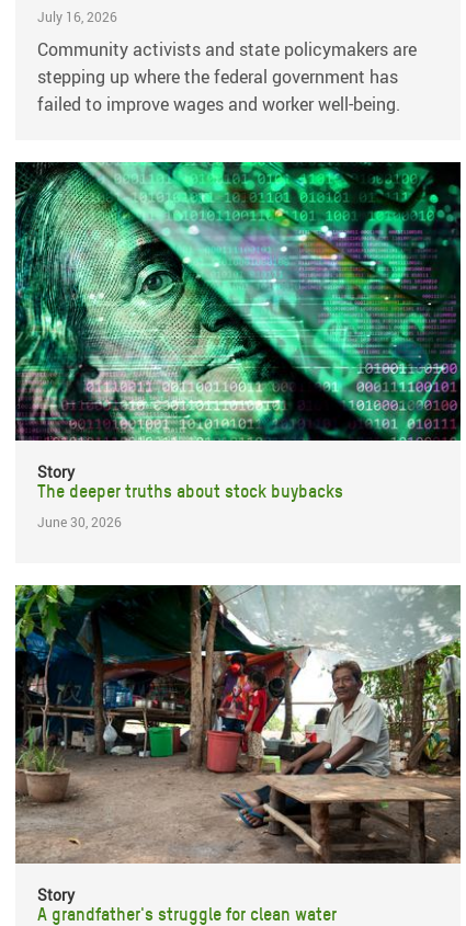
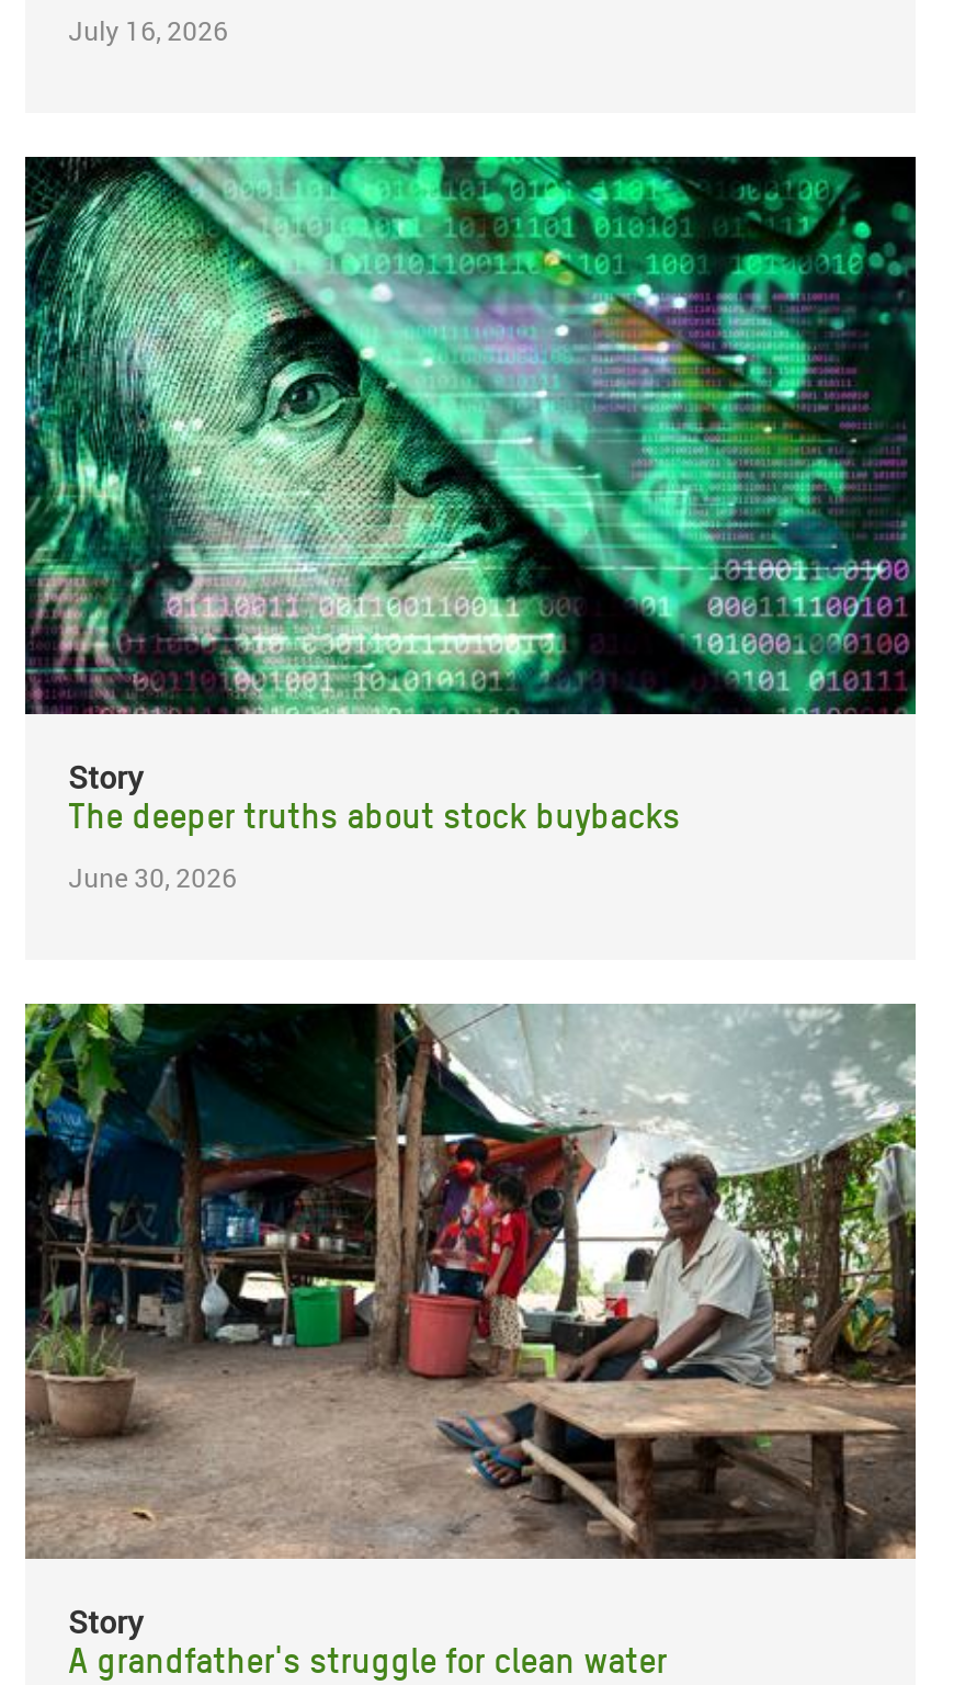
- Community activists and state policymakers are
- stepping up where the federal government has
- failed to improve wages and worker well-being.
